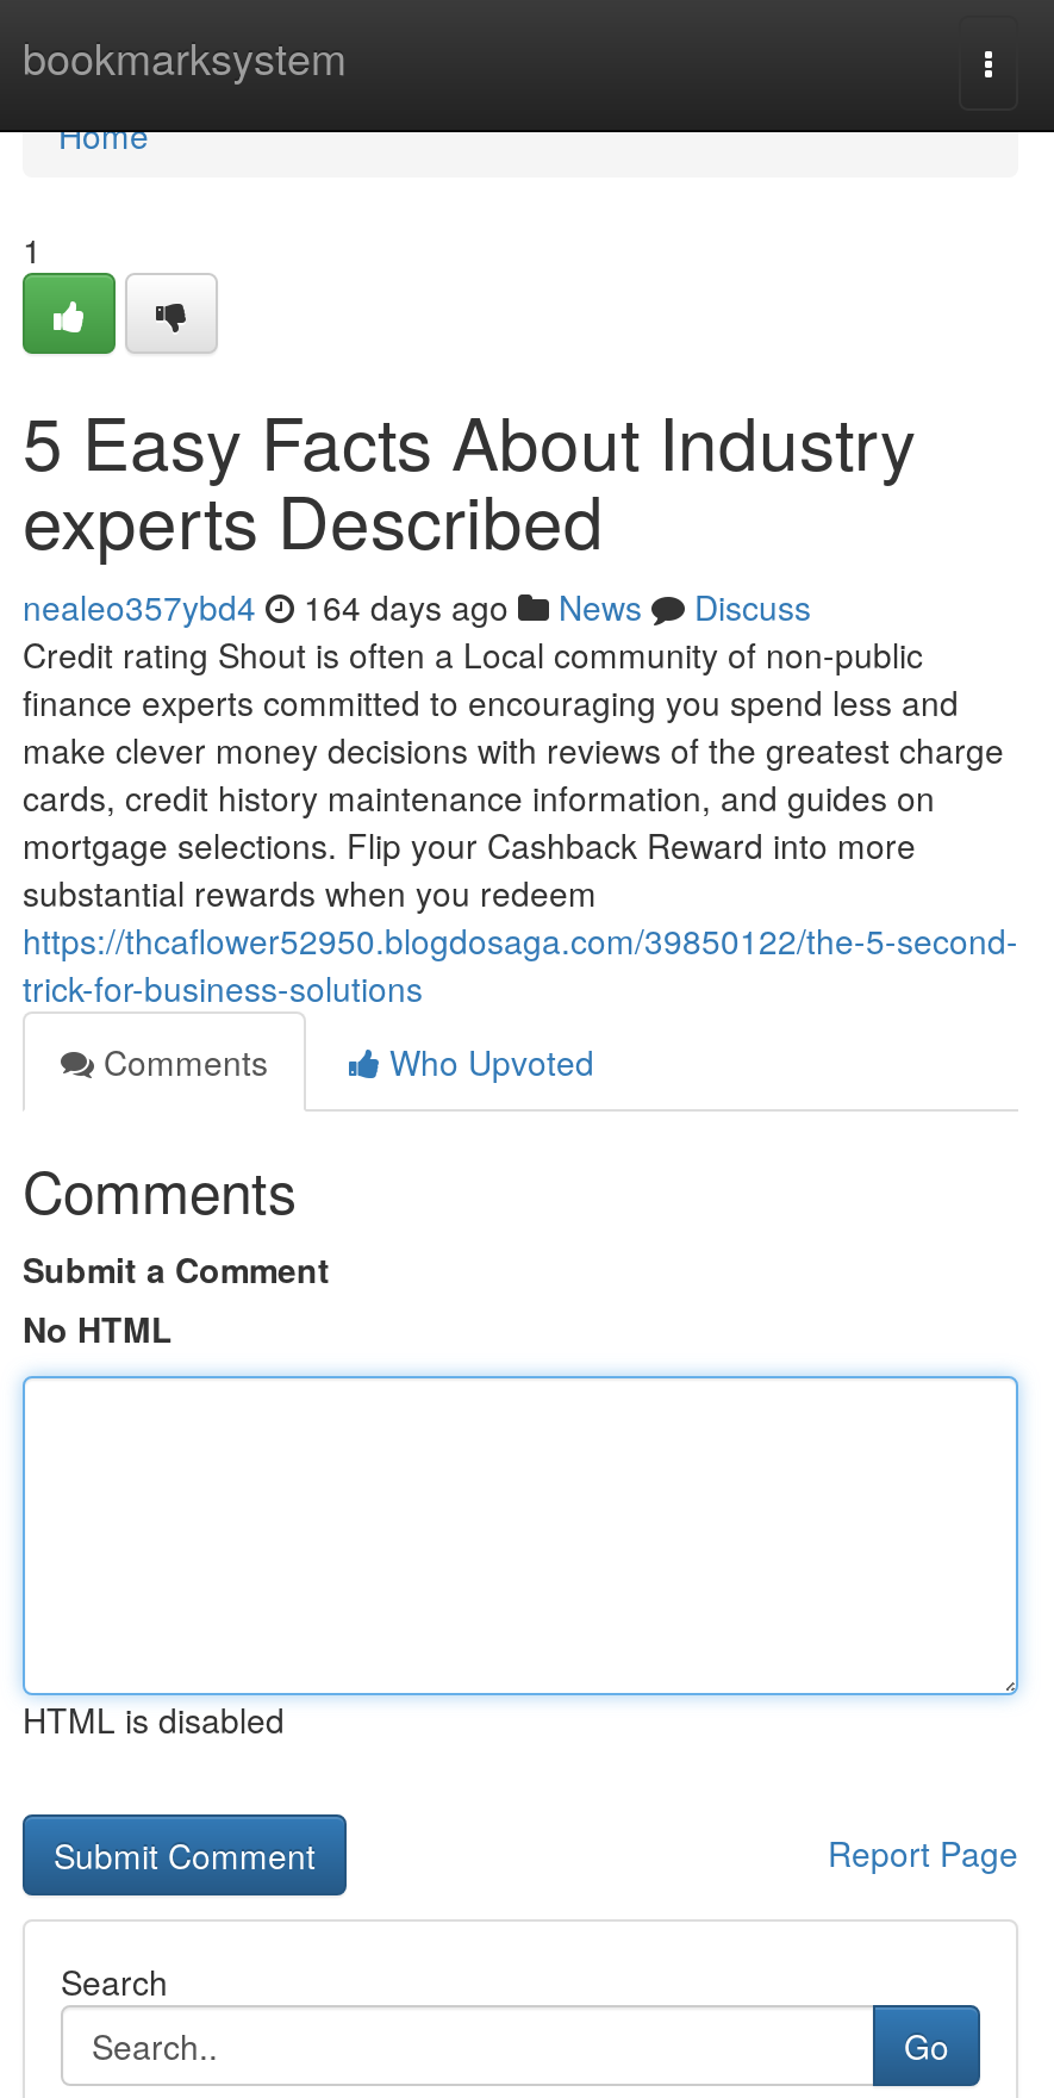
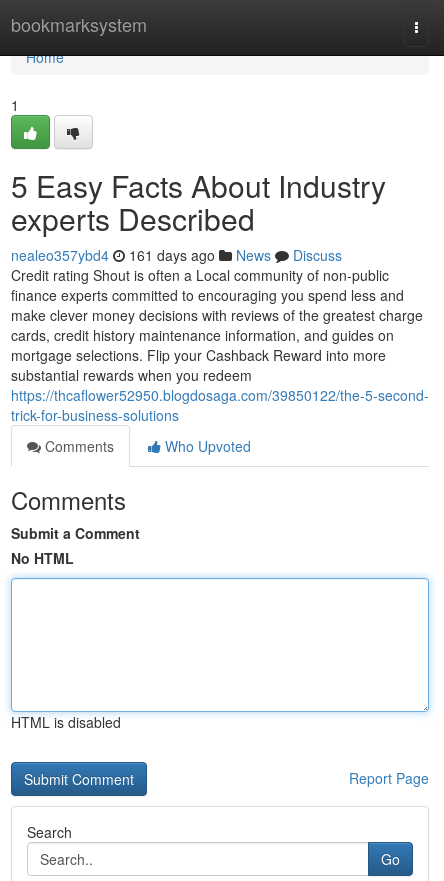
- nealeo357ybd4 164 days ago News Discuss
+ nealeo357ybd4 161 days ago News Discuss
